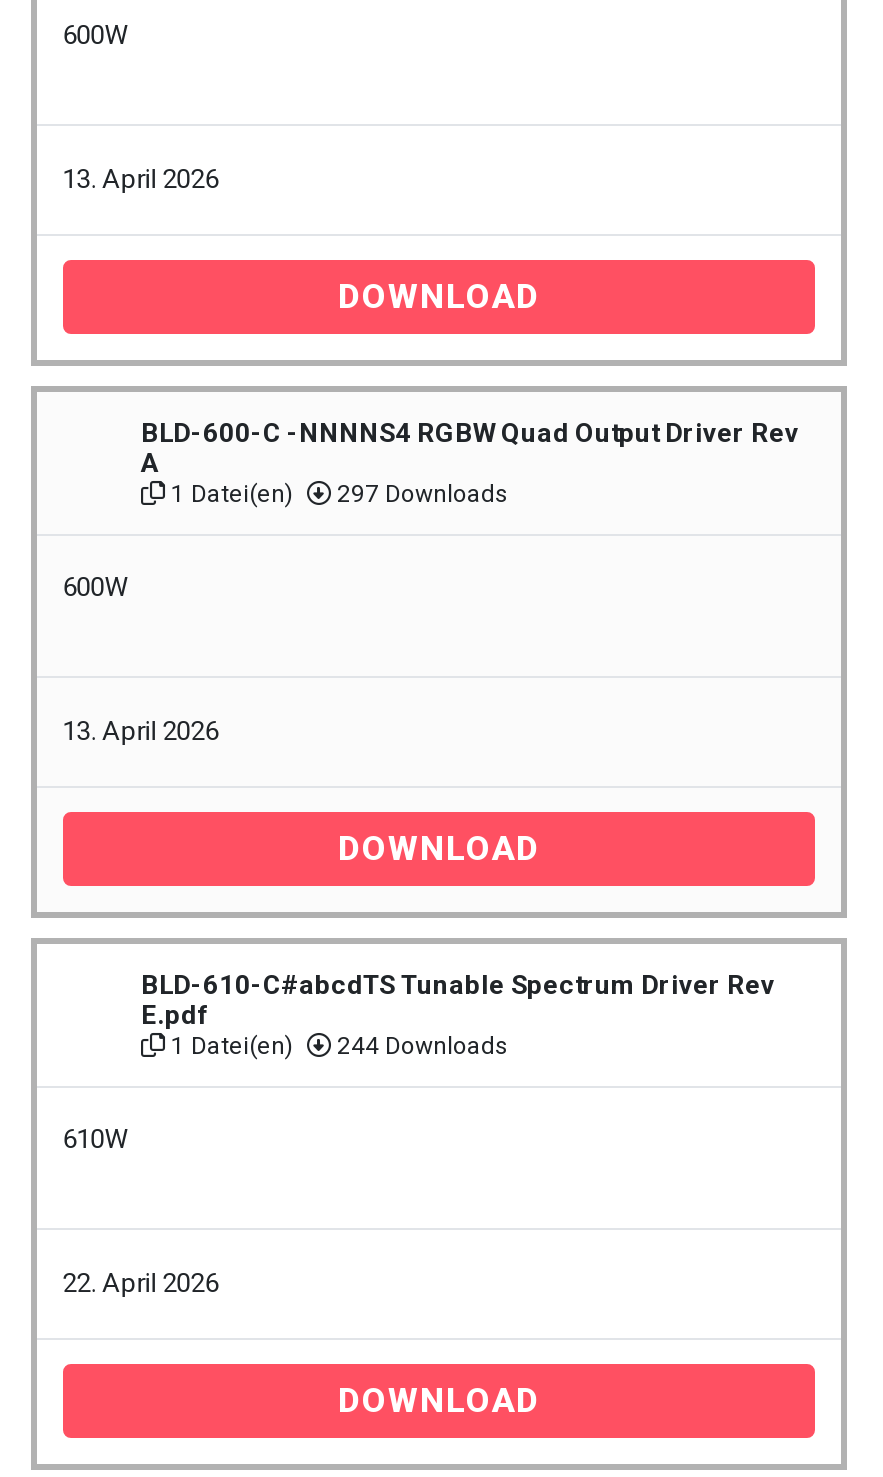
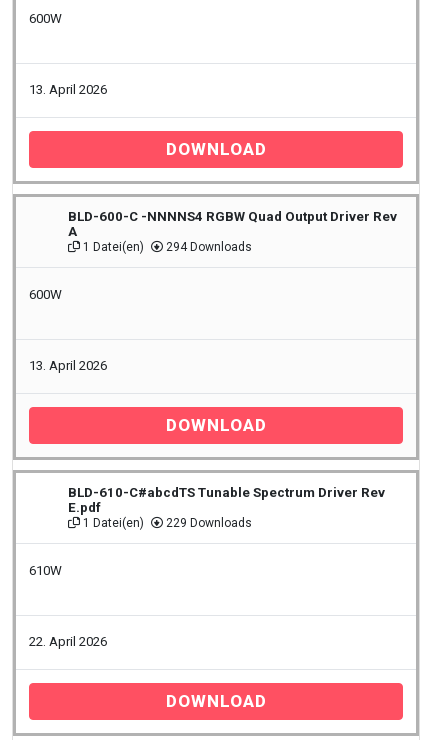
- 1 Datei(en) 297 Downloads
+ 1 Datei(en) 294 Downloads

- 1 Datei(en) 244 Downloads
+ 1 Datei(en) 229 Downloads
